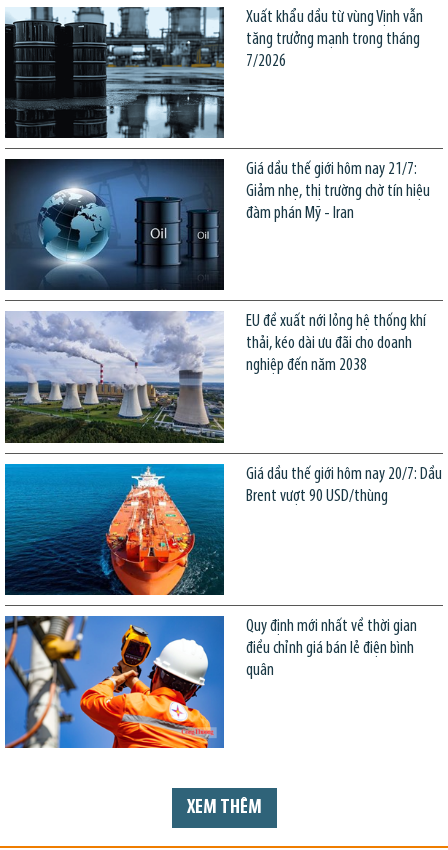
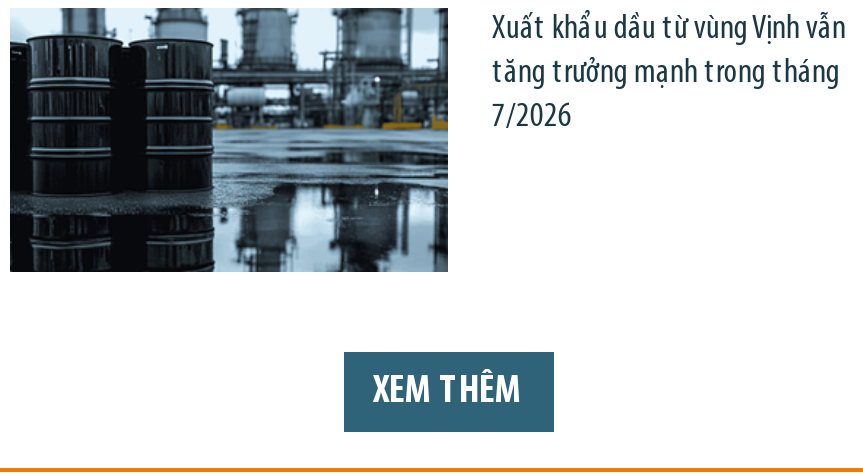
- [image]
- Giá dầu thế giới hôm nay 21/7:
- Giảm nhẹ, thị trường chờ tín hiệu
- đàm phán Mỹ - Iran

- [image]
- EU đề xuất nới lỏng hệ thống khí
- thải, kéo dài ưu đãi cho doanh
- nghiệp đến năm 2038

- [image]
- Giá dầu thế giới hôm nay 20/7: Dầu
- Brent vượt 90 USD/thùng

- [image]
- Quy định mới nhất về thời gian
- điều chỉnh giá bán lẻ điện bình
- quân
